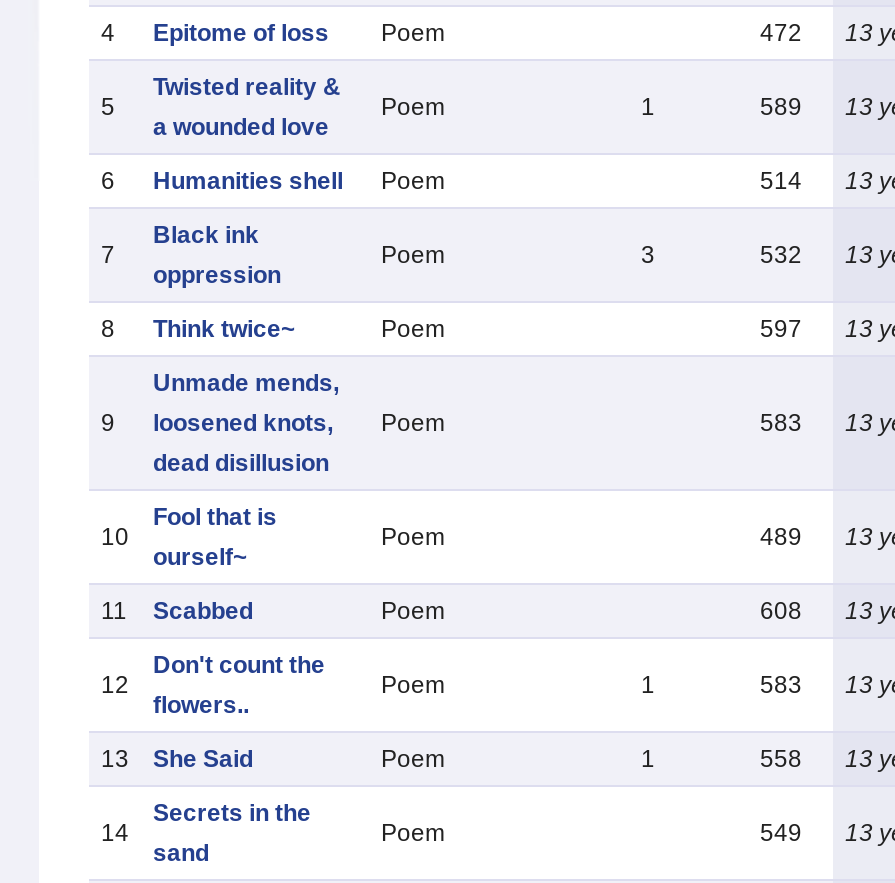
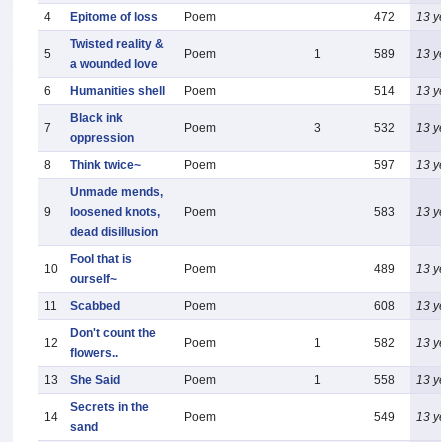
- 583
+ 582
